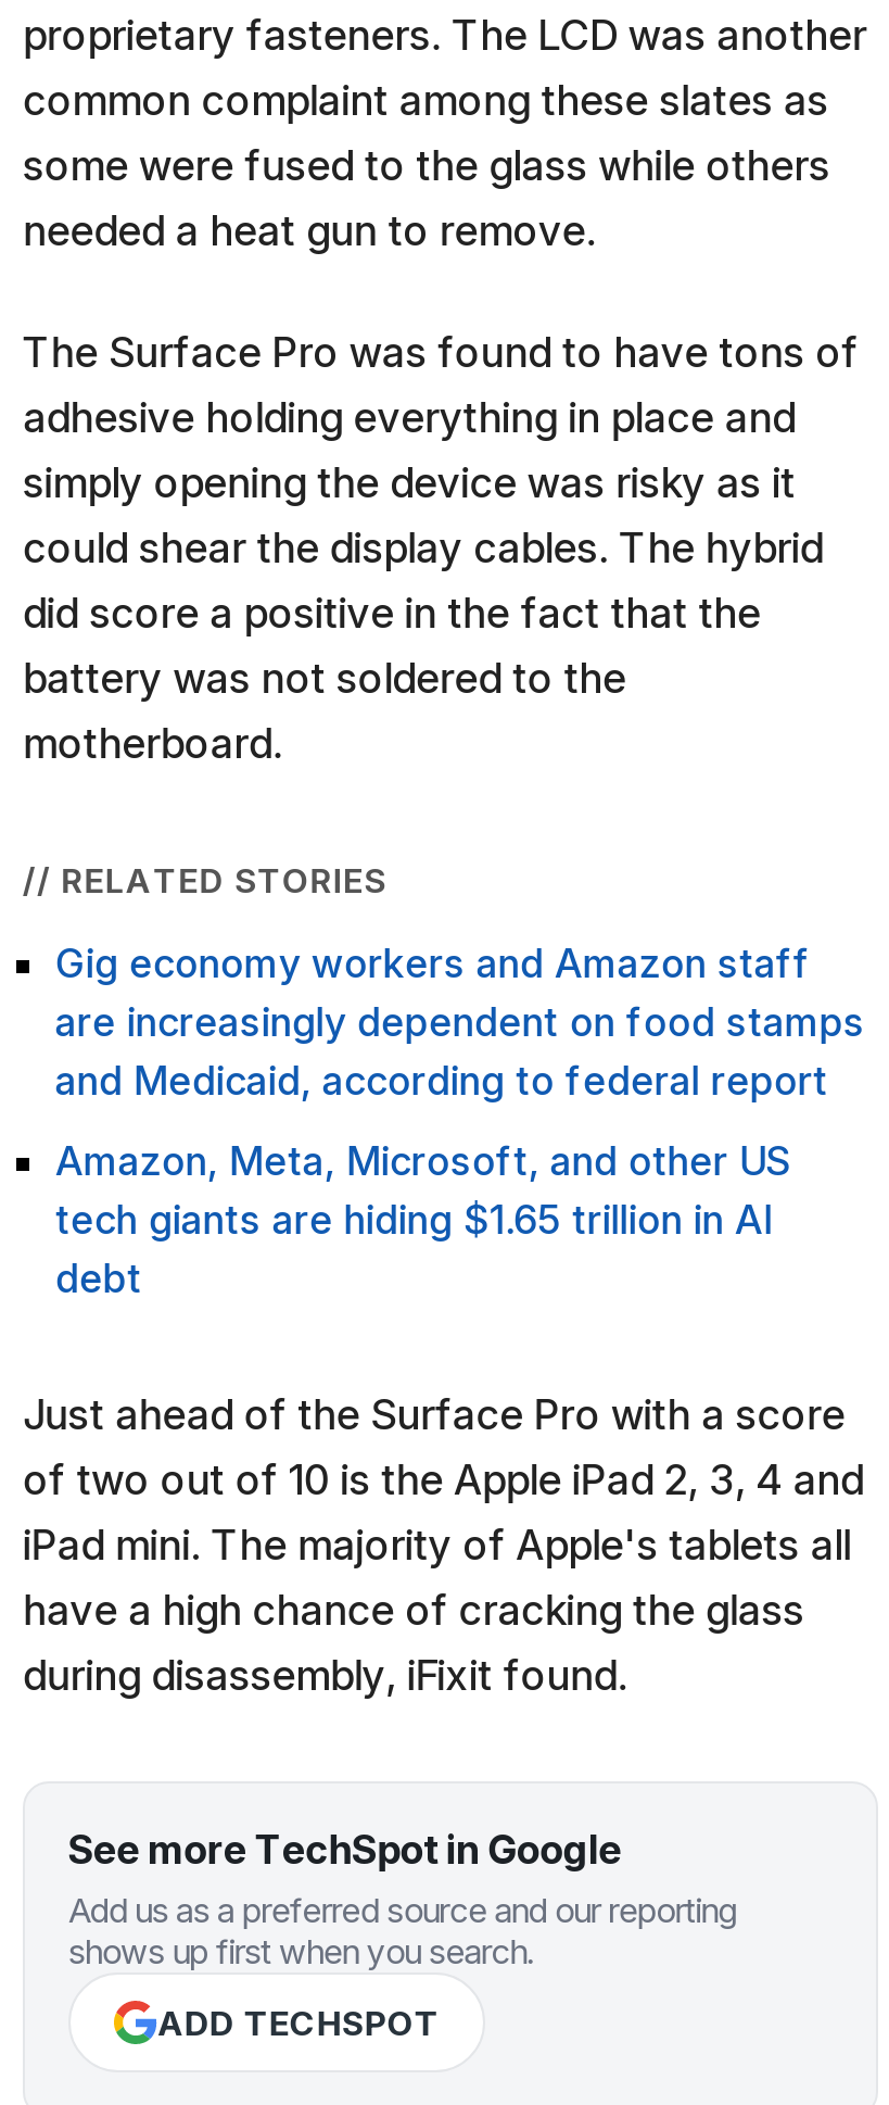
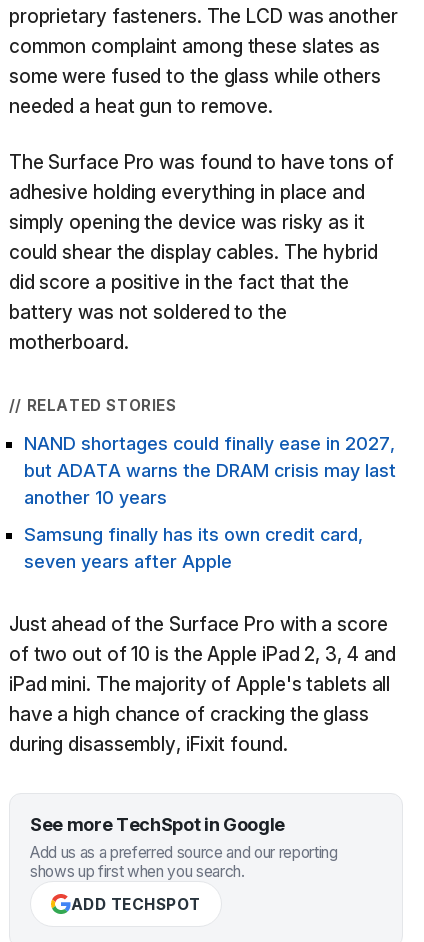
- Gig economy workers and Amazon staff
- are increasingly dependent on food stamps
- and Medicaid, according to federal report
+ NAND shortages could finally ease in 2027,
+ but ADATA warns the DRAM crisis may last
+ another 10 years

- Amazon, Meta, Microsoft, and other US
- tech giants are hiding $1.65 trillion in AI
- debt
+ Samsung finally has its own credit card,
+ seven years after Apple
